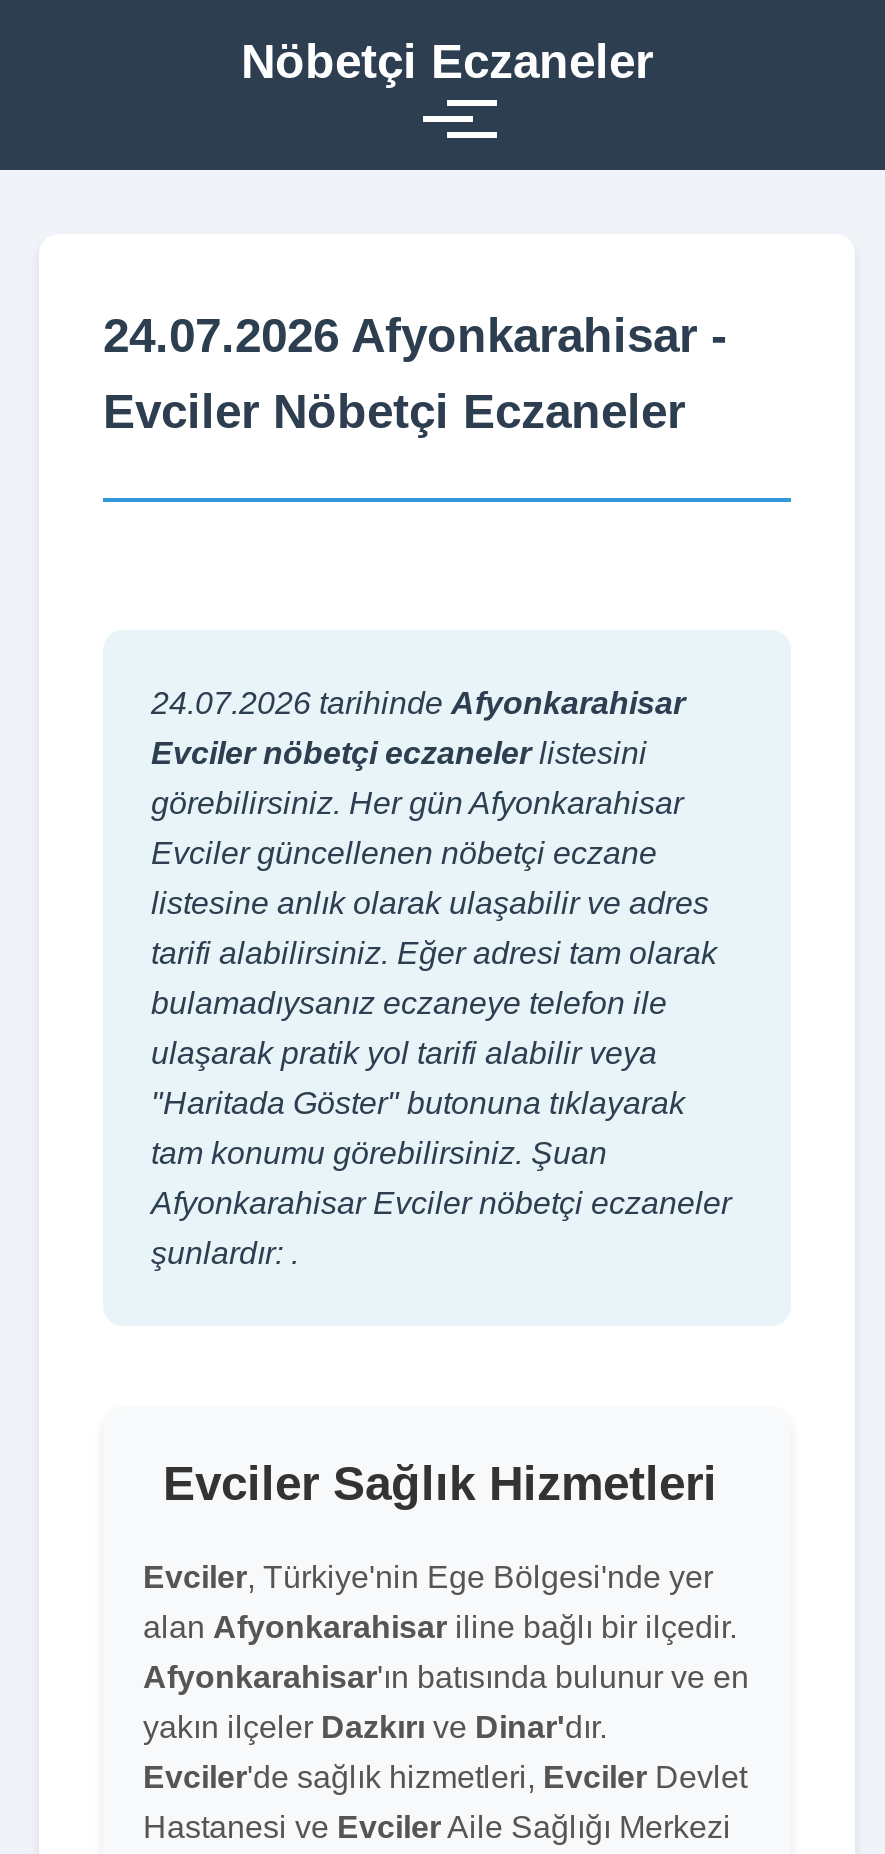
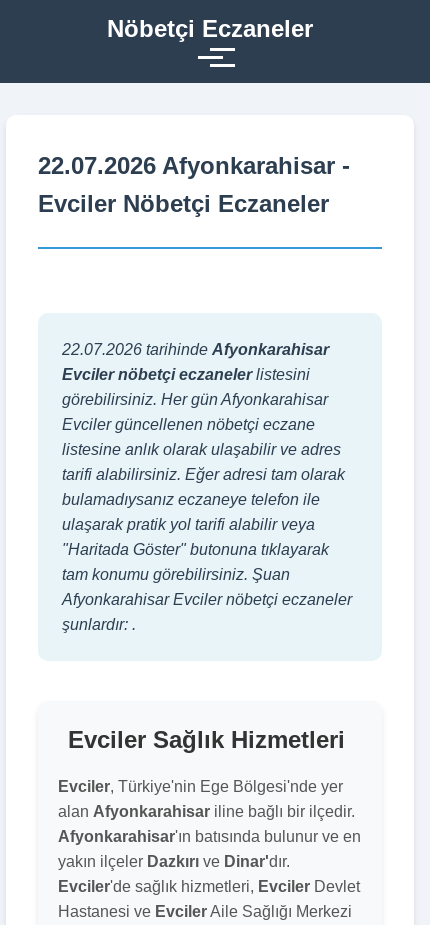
- 24.07.2026 Afyonkarahisar -
+ 22.07.2026 Afyonkarahisar -

- 24.07.2026 tarihinde Afyonkarahisar
+ 22.07.2026 tarihinde Afyonkarahisar
